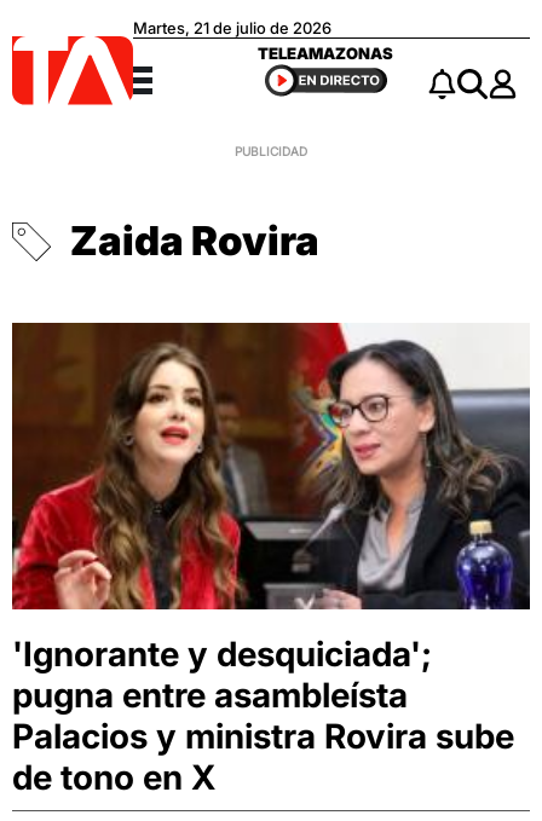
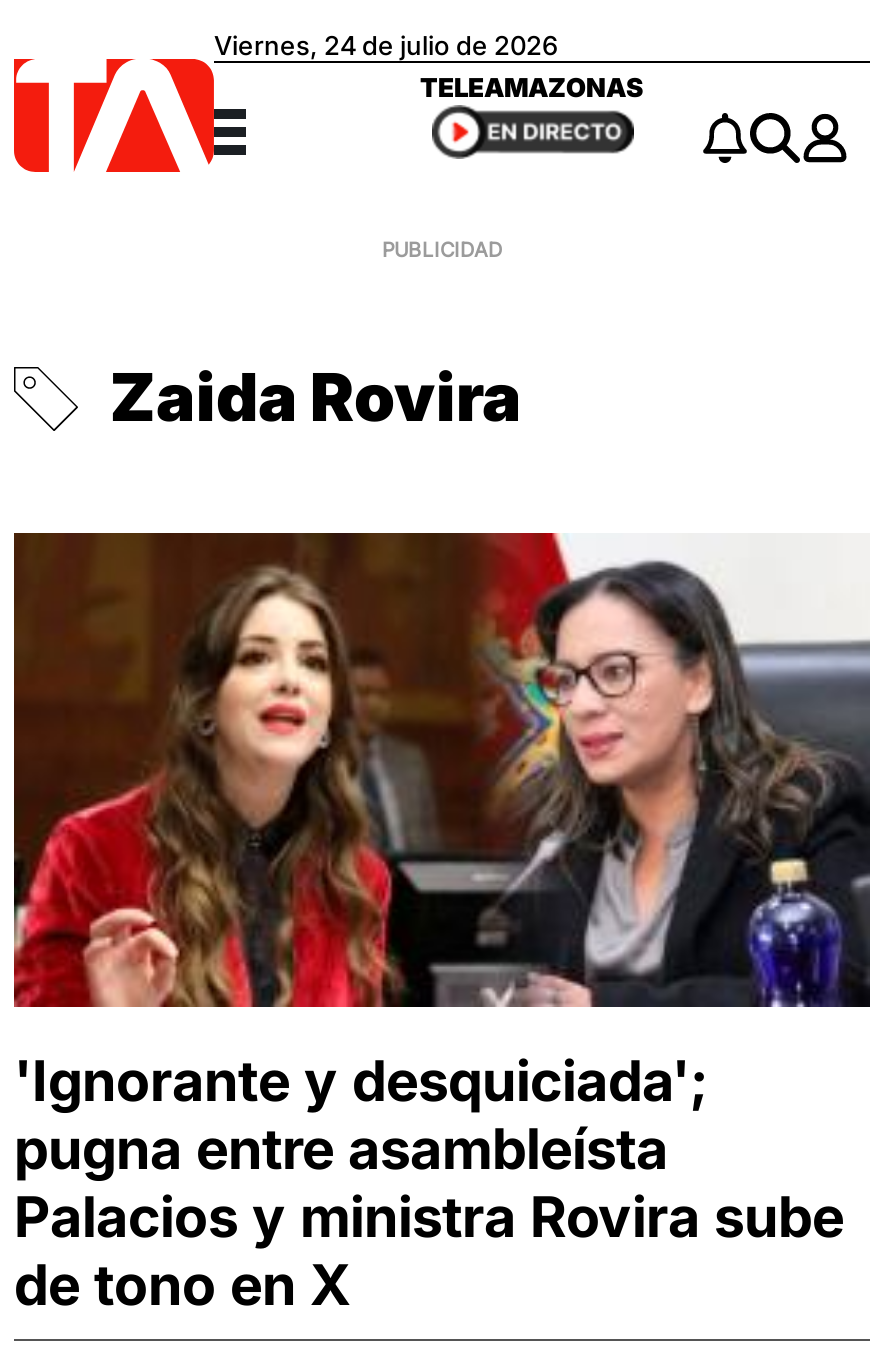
- Martes, 21 de julio de 2026
+ Viernes, 24 de julio de 2026
